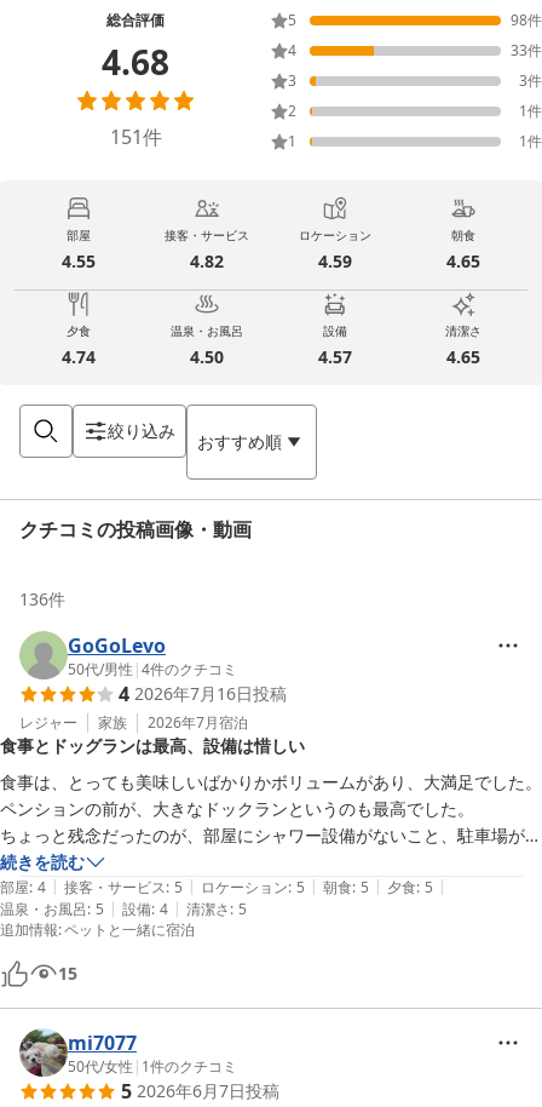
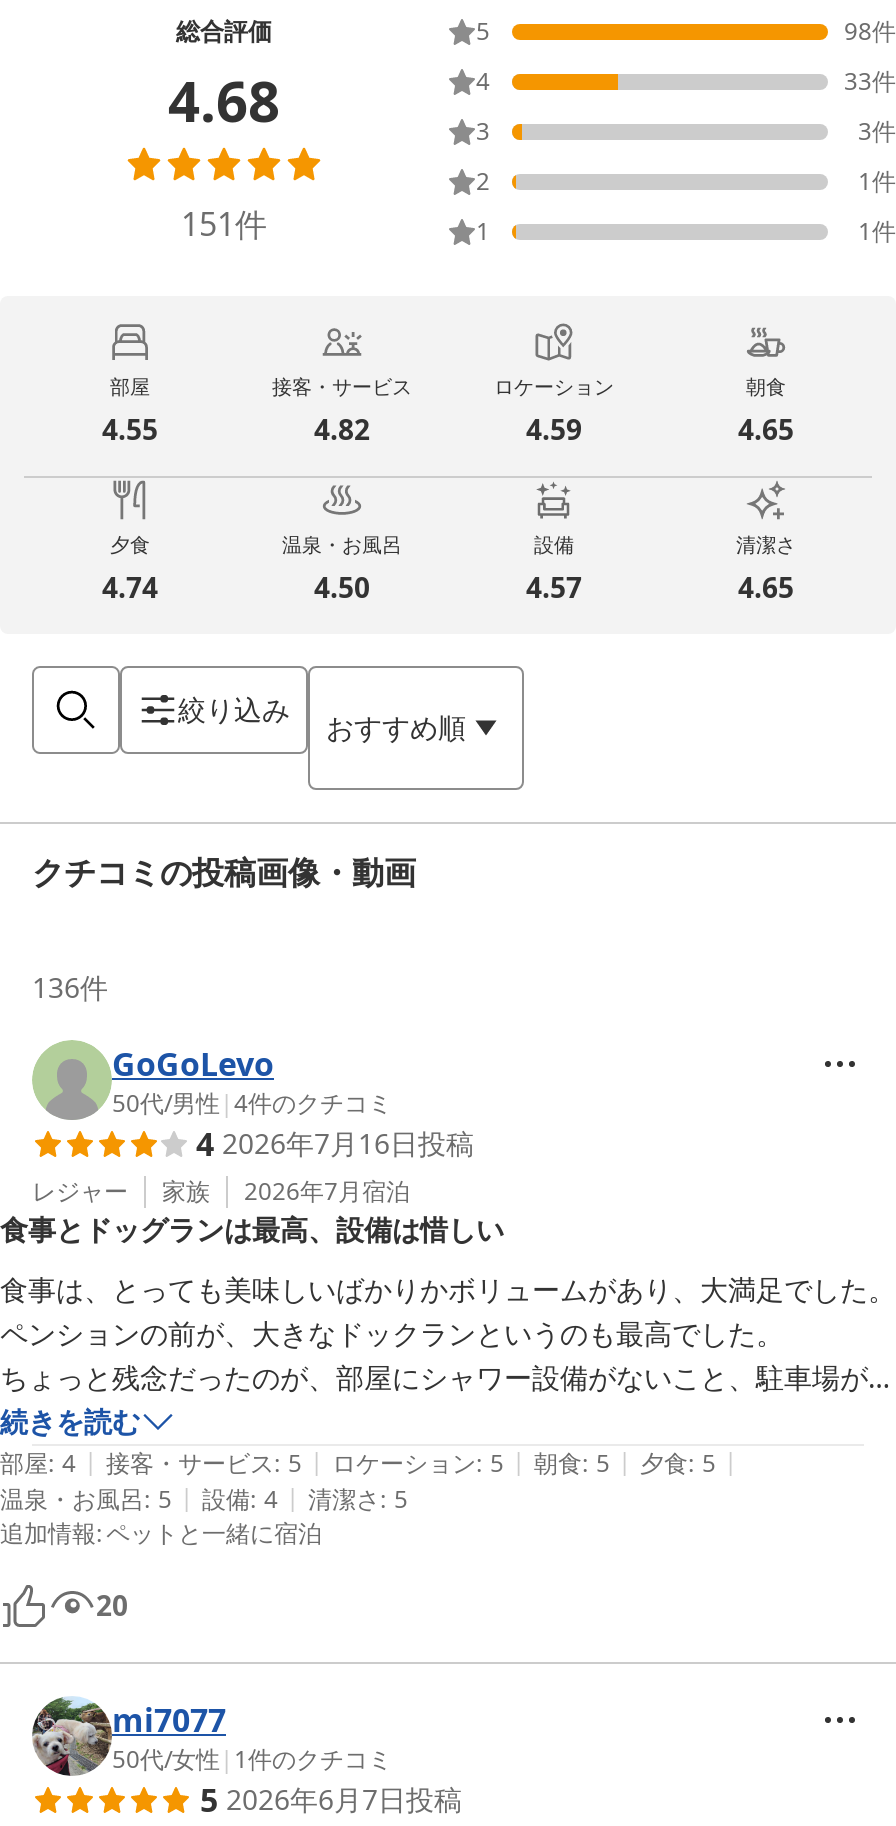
- 15
+ 20
